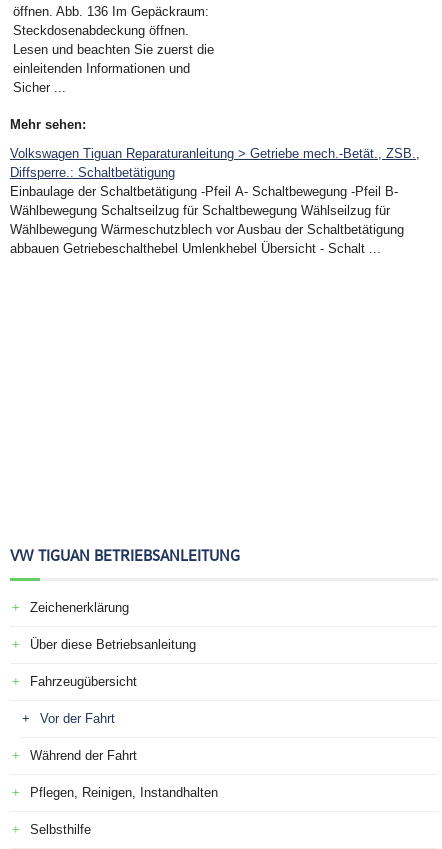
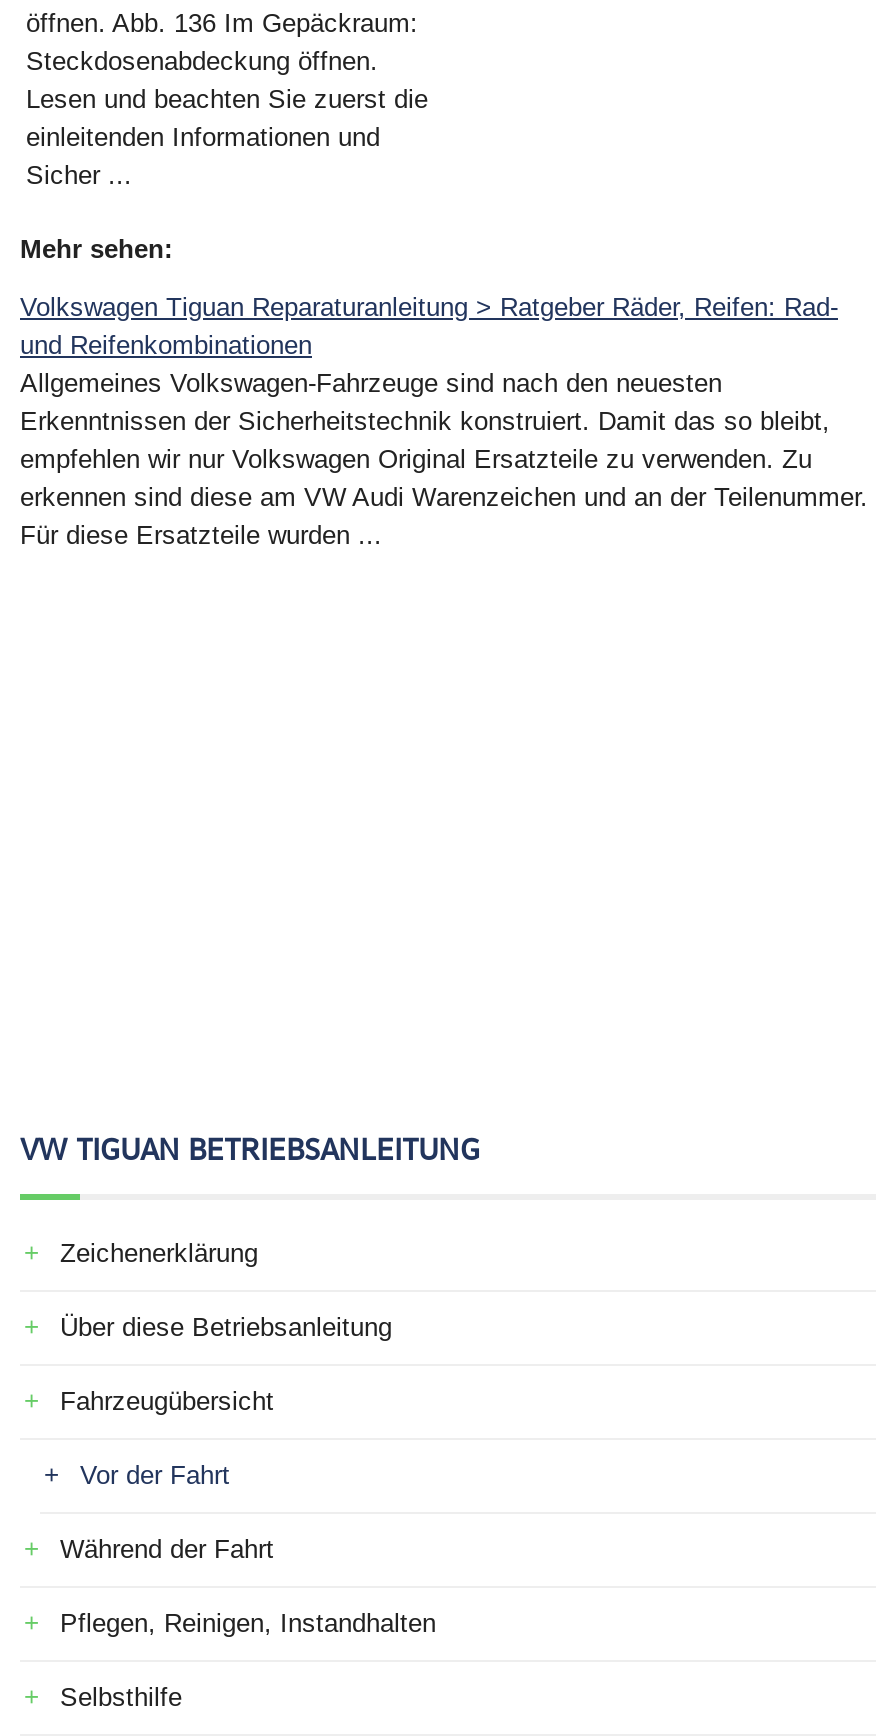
- Volkswagen Tiguan Reparaturanleitung > Getriebe mech.-Betät., ZSB.,
- Diffsperre.: Schaltbetätigung
- Einbaulage der Schaltbetätigung -Pfeil A- Schaltbewegung -Pfeil B-
- Wählbewegung Schaltseilzug für Schaltbewegung Wählseilzug für
- Wählbewegung Wärmeschutzblech vor Ausbau der Schaltbetätigung
- abbauen Getriebeschalthebel Umlenkhebel Übersicht - Schalt ...
+ Volkswagen Tiguan Reparaturanleitung > Ratgeber Räder, Reifen: Rad-
+ und Reifenkombinationen
+ Allgemeines Volkswagen-Fahrzeuge sind nach den neuesten
+ Erkenntnissen der Sicherheitstechnik konstruiert. Damit das so bleibt,
+ empfehlen wir nur Volkswagen Original Ersatzteile zu verwenden. Zu
+ erkennen sind diese am VW Audi Warenzeichen und an der Teilenummer.
+ Für diese Ersatzteile wurden ...
